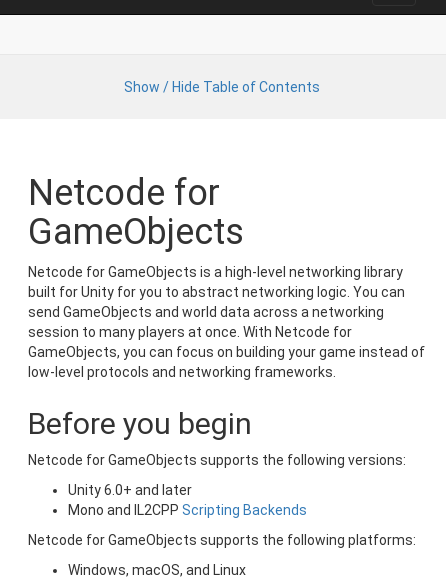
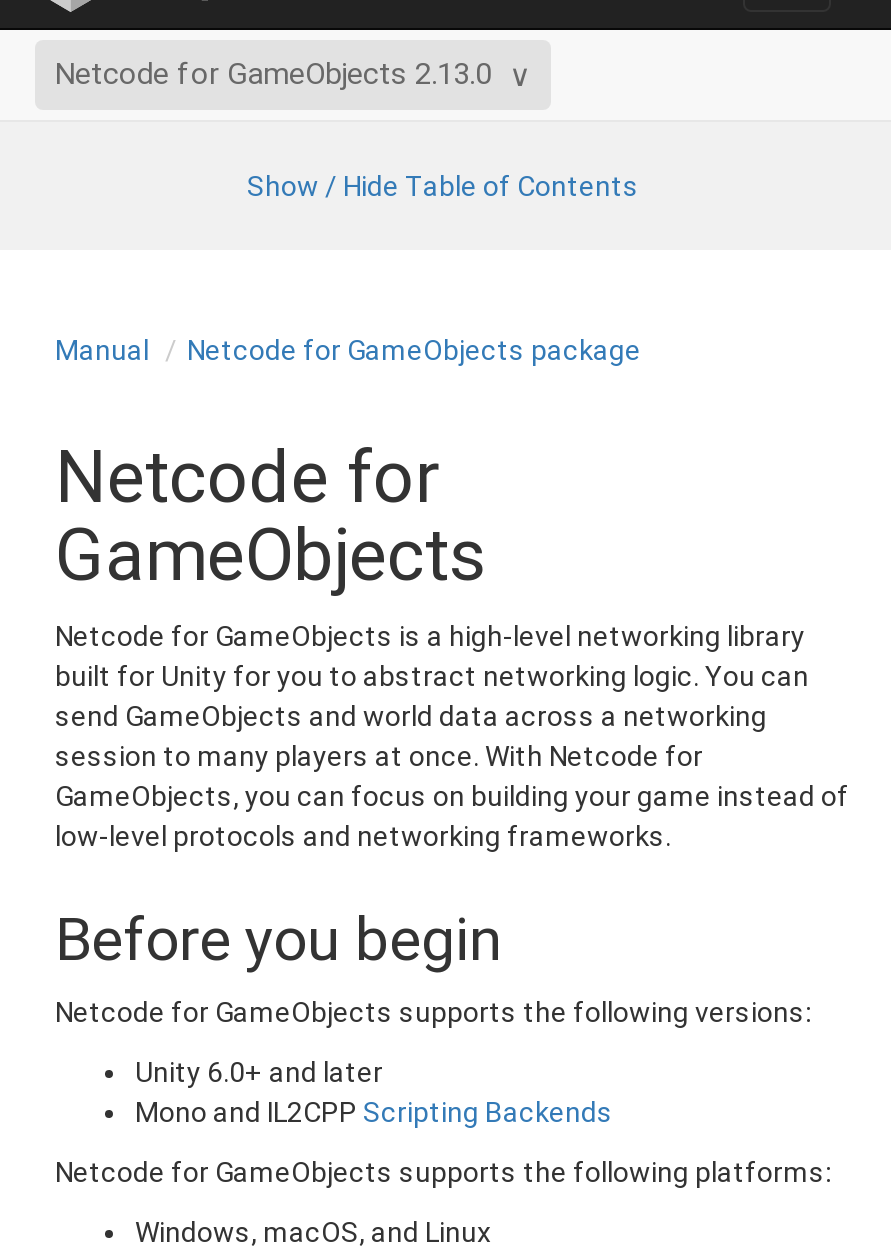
+ Netcode for GameObjects 2.13.0

+ Manual
+ Netcode for GameObjects package
